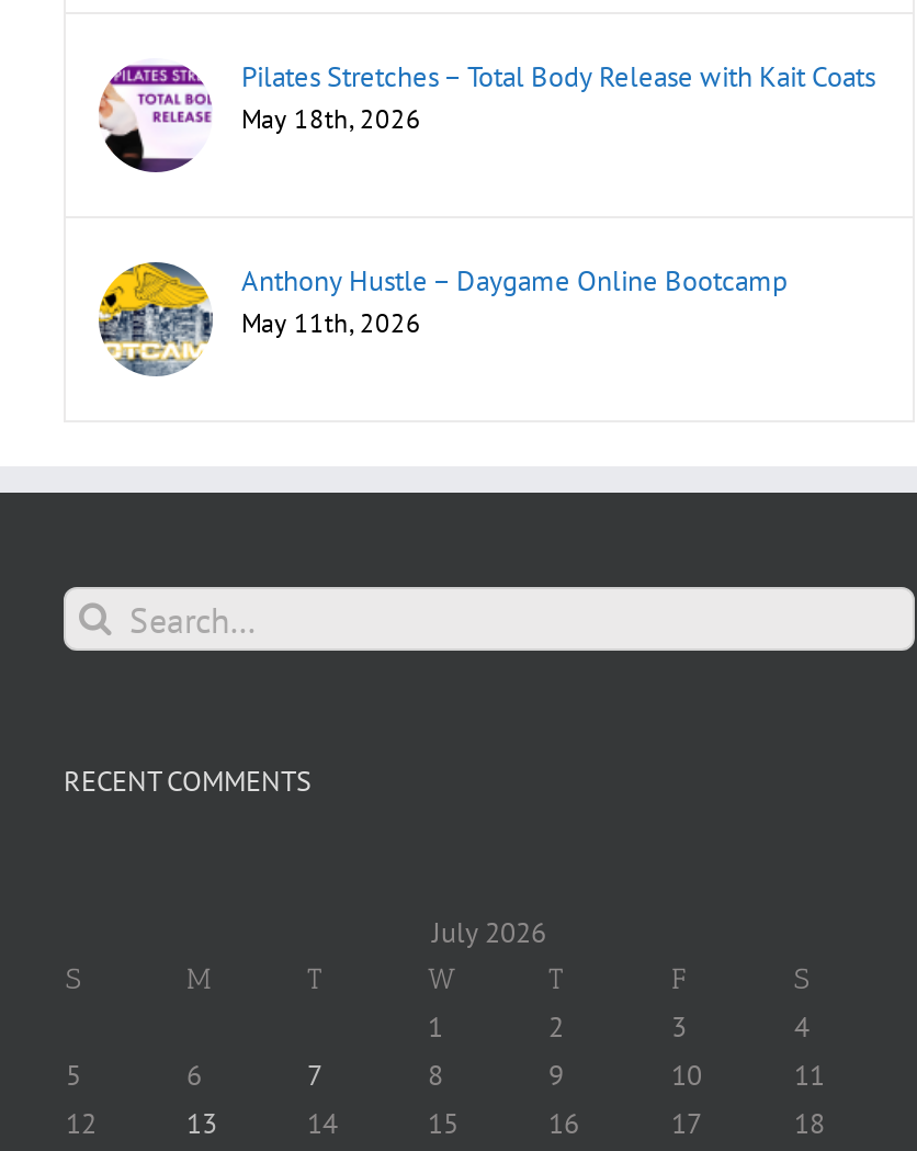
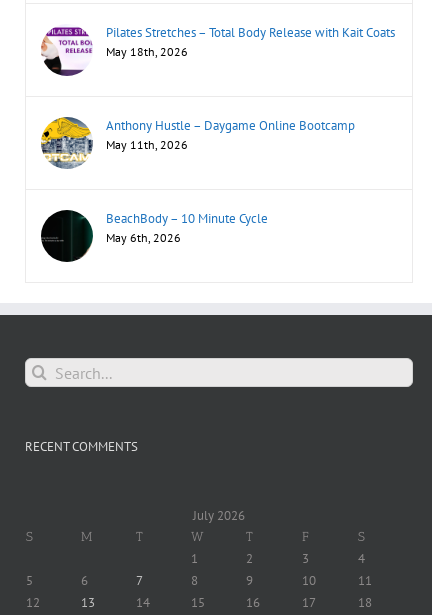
+ [image]
+ BeachBody – 10 Minute Cycle
+ May 6th, 2026
